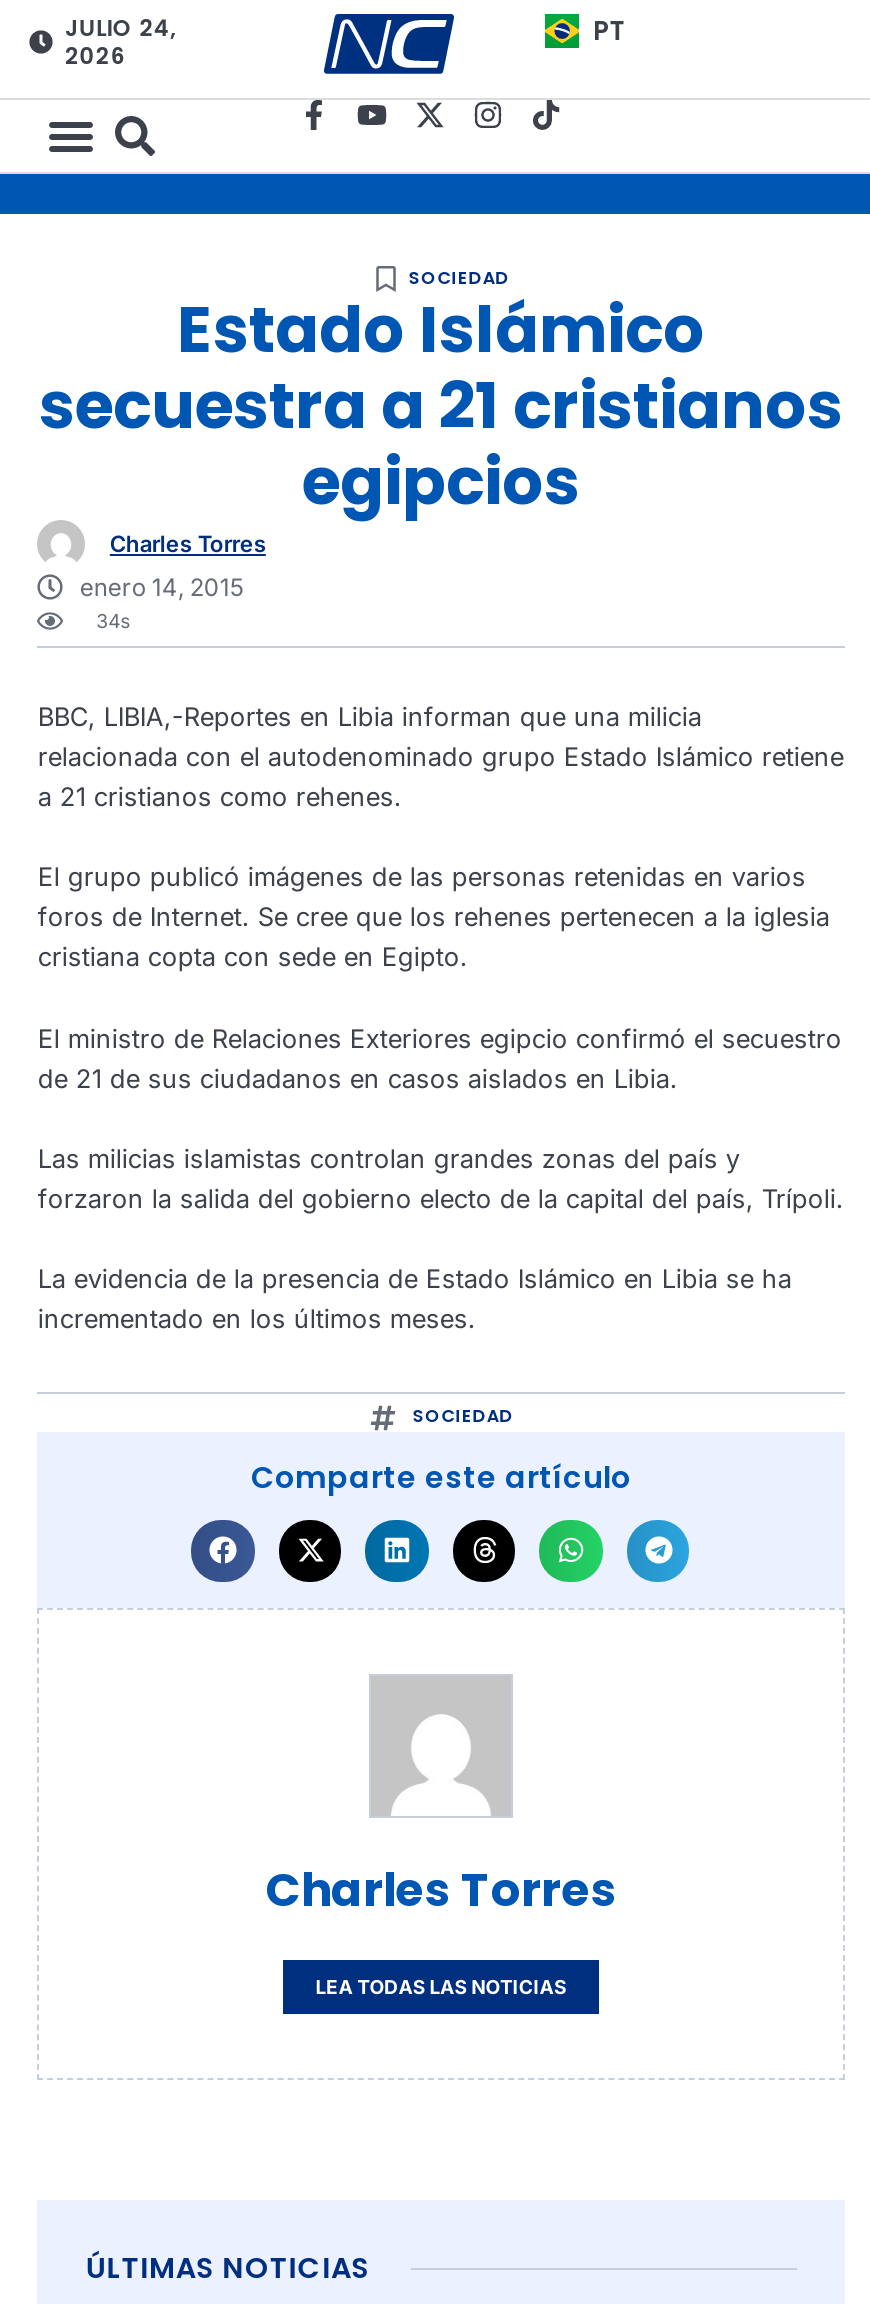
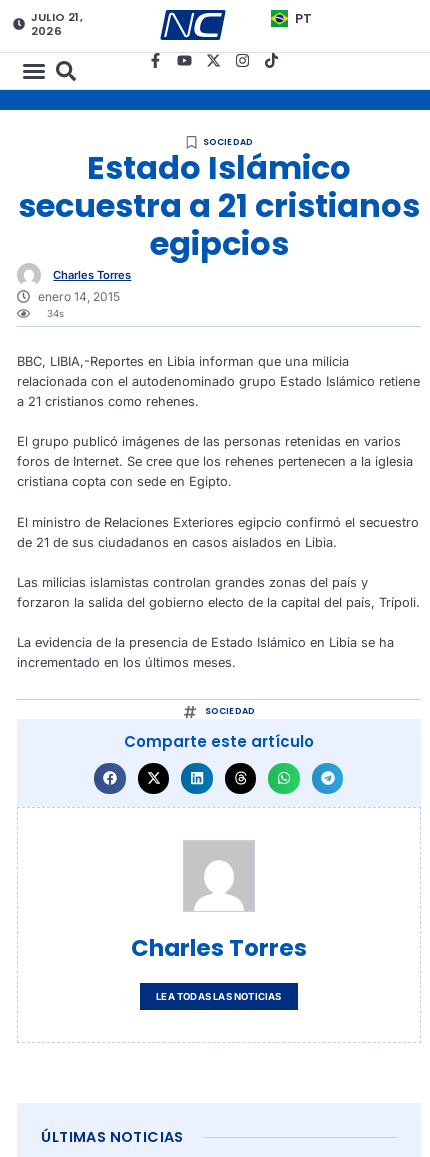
- JULIO 24,
+ JULIO 21,
